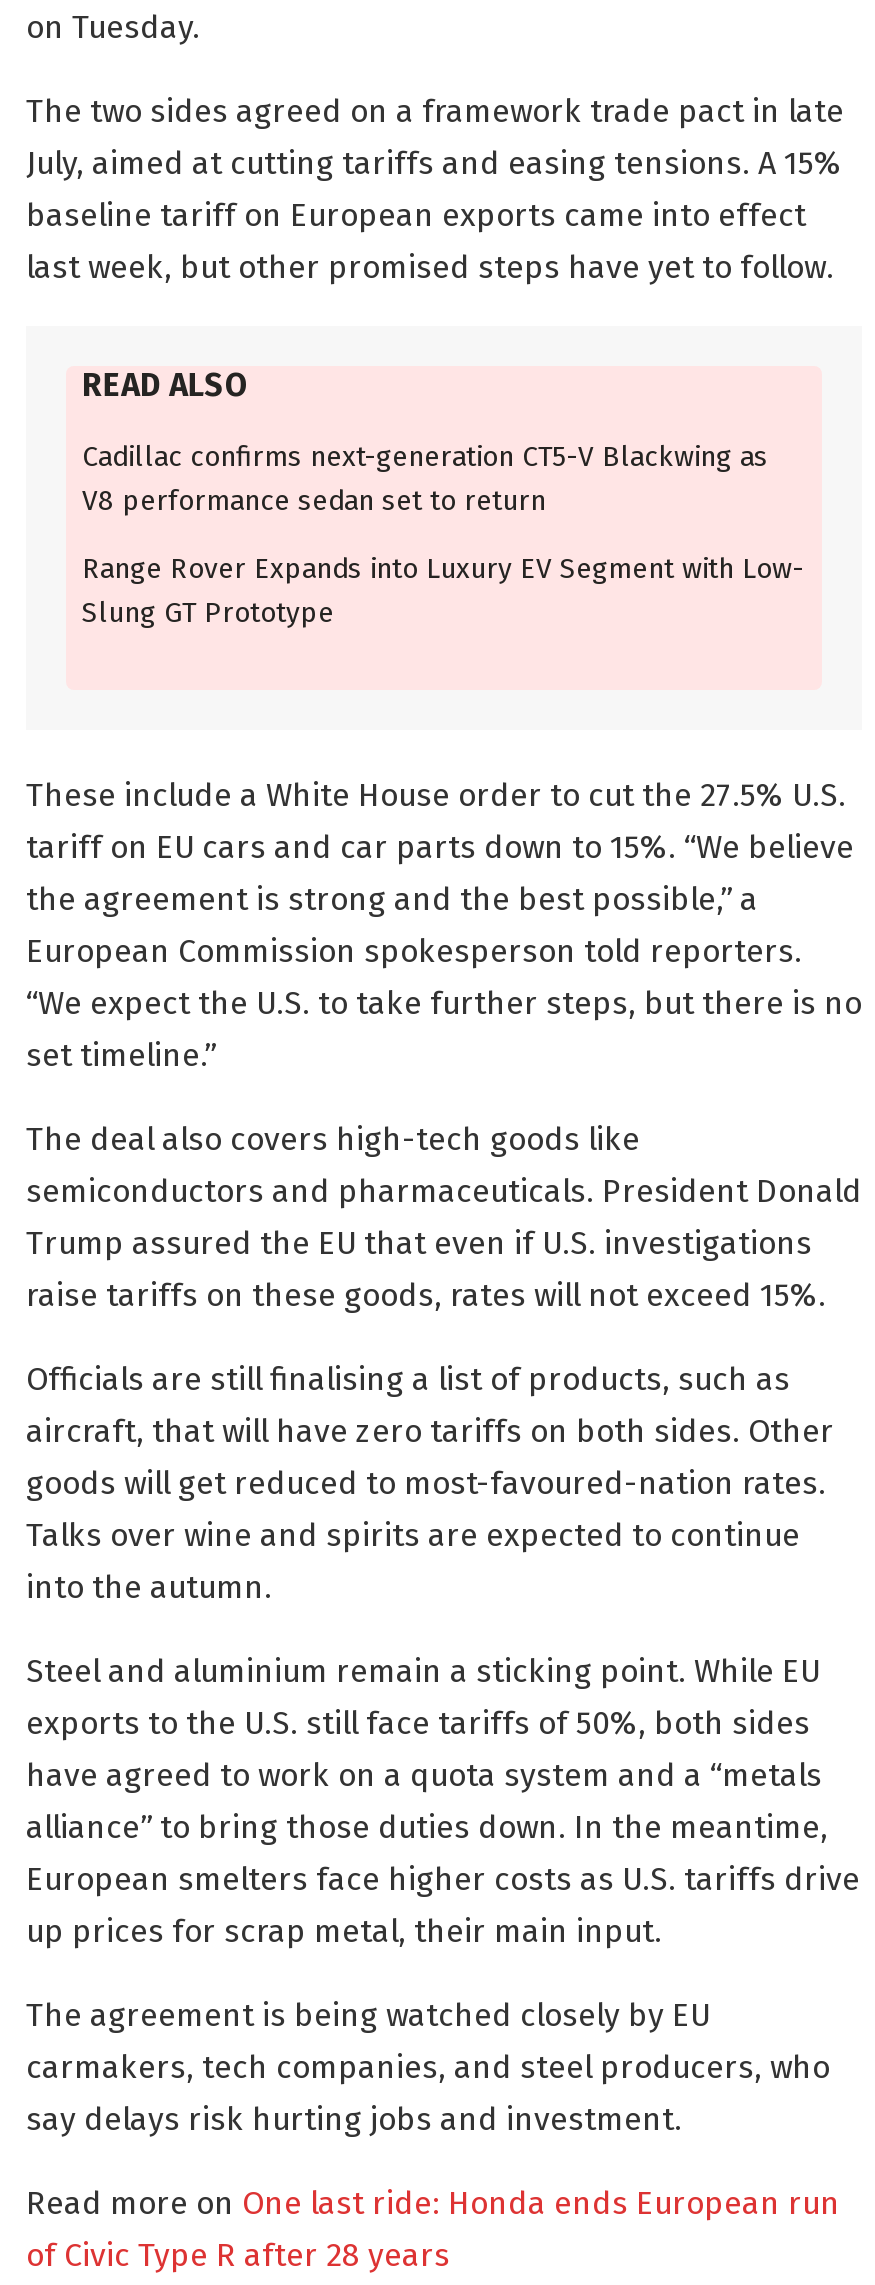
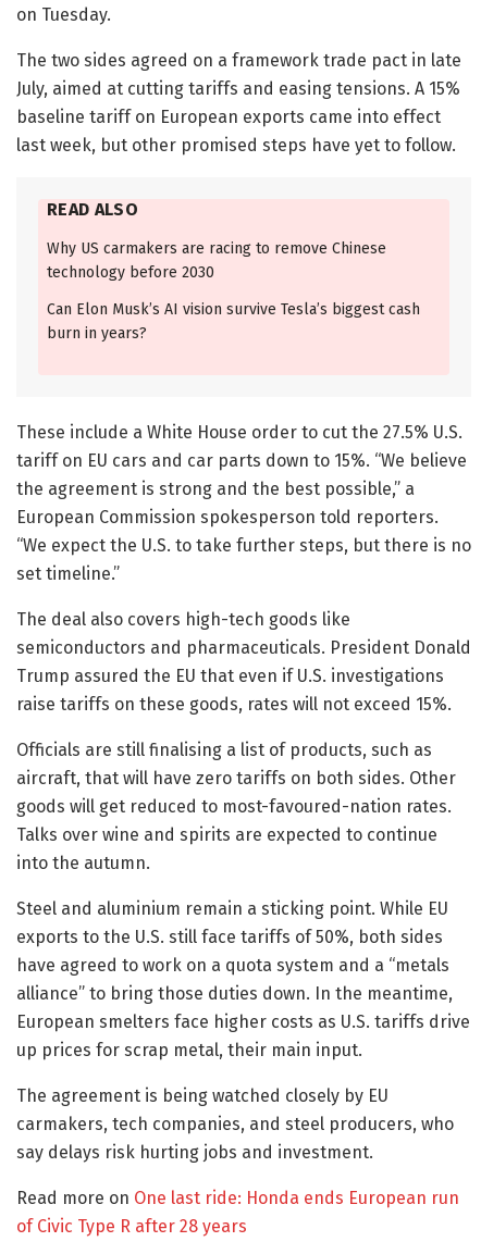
- Cadillac confirms next-generation CT5-V Blackwing as
- V8 performance sedan set to return
+ Why US carmakers are racing to remove Chinese
+ technology before 2030

- Range Rover Expands into Luxury EV Segment with Low-
- Slung GT Prototype
+ Can Elon Musk’s AI vision survive Tesla’s biggest cash
+ burn in years?
